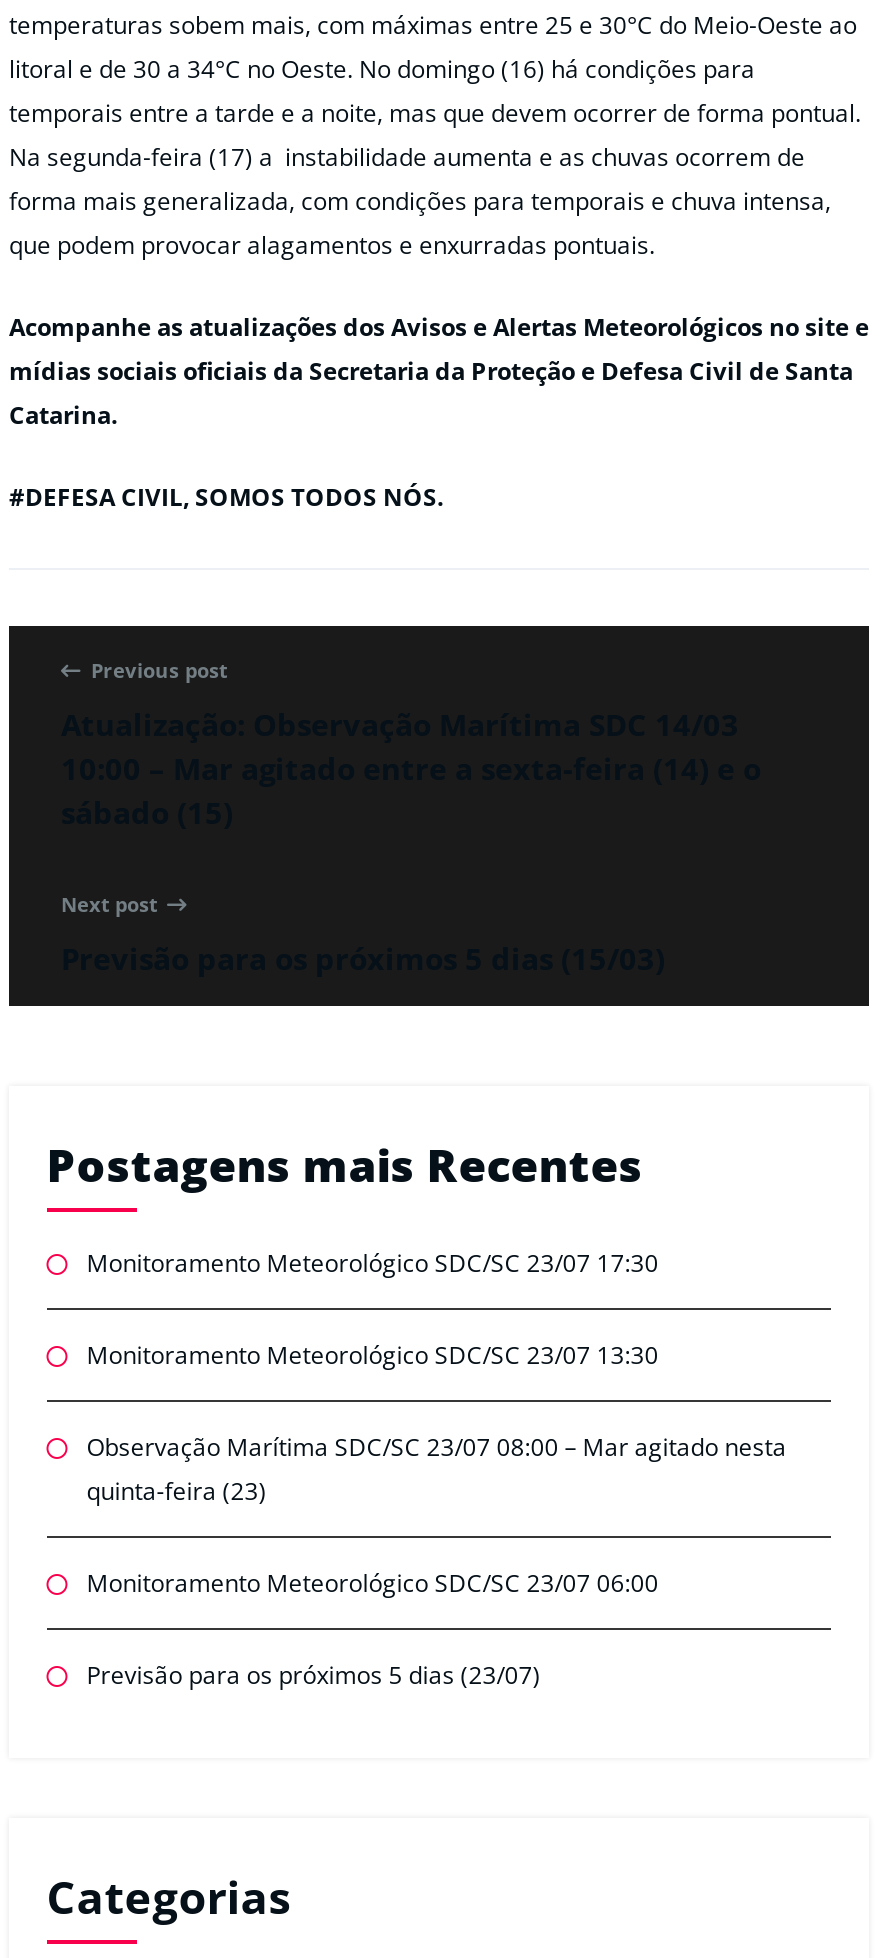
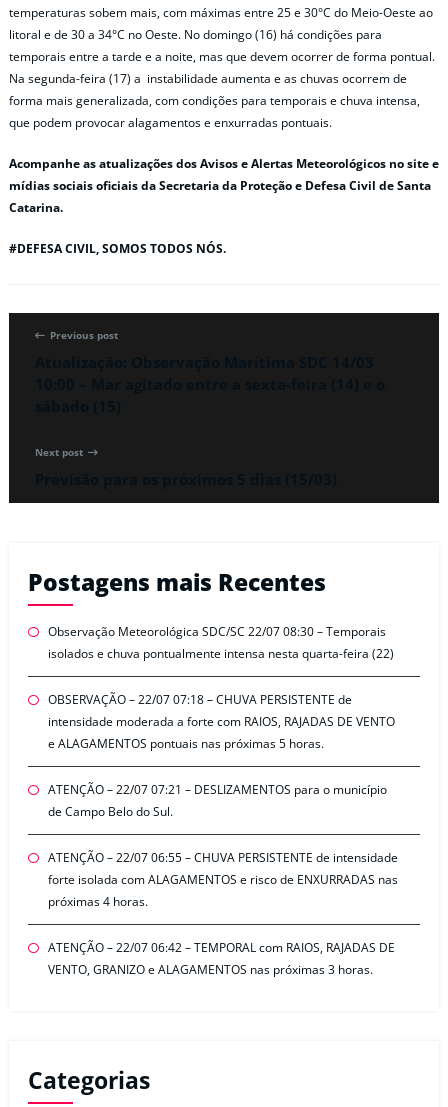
- Monitoramento Meteorológico SDC/SC 23/07 17:30
+ Observação Meteorológica SDC/SC 22/07 08:30 – Temporais
+ isolados e chuva pontualmente intensa nesta quarta-feira (22)

- Monitoramento Meteorológico SDC/SC 23/07 13:30
+ OBSERVAÇÃO – 22/07 07:18 – CHUVA PERSISTENTE de
+ intensidade moderada a forte com RAIOS, RAJADAS DE VENTO
+ e ALAGAMENTOS pontuais nas próximas 5 horas.

- Observação Marítima SDC/SC 23/07 08:00 – Mar agitado nesta
- quinta-feira (23)
+ ATENÇÃO – 22/07 07:21 – DESLIZAMENTOS para o município
+ de Campo Belo do Sul.

- Monitoramento Meteorológico SDC/SC 23/07 06:00
+ ATENÇÃO – 22/07 06:55 – CHUVA PERSISTENTE de intensidade
+ forte isolada com ALAGAMENTOS e risco de ENXURRADAS nas
+ próximas 4 horas.

- Previsão para os próximos 5 dias (23/07)
+ ATENÇÃO – 22/07 06:42 – TEMPORAL com RAIOS, RAJADAS DE
+ VENTO, GRANIZO e ALAGAMENTOS nas próximas 3 horas.
